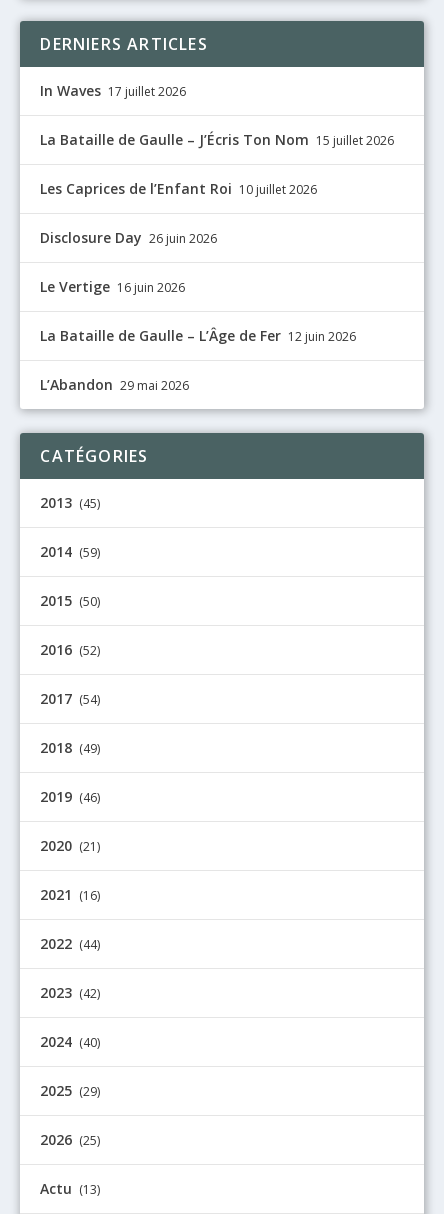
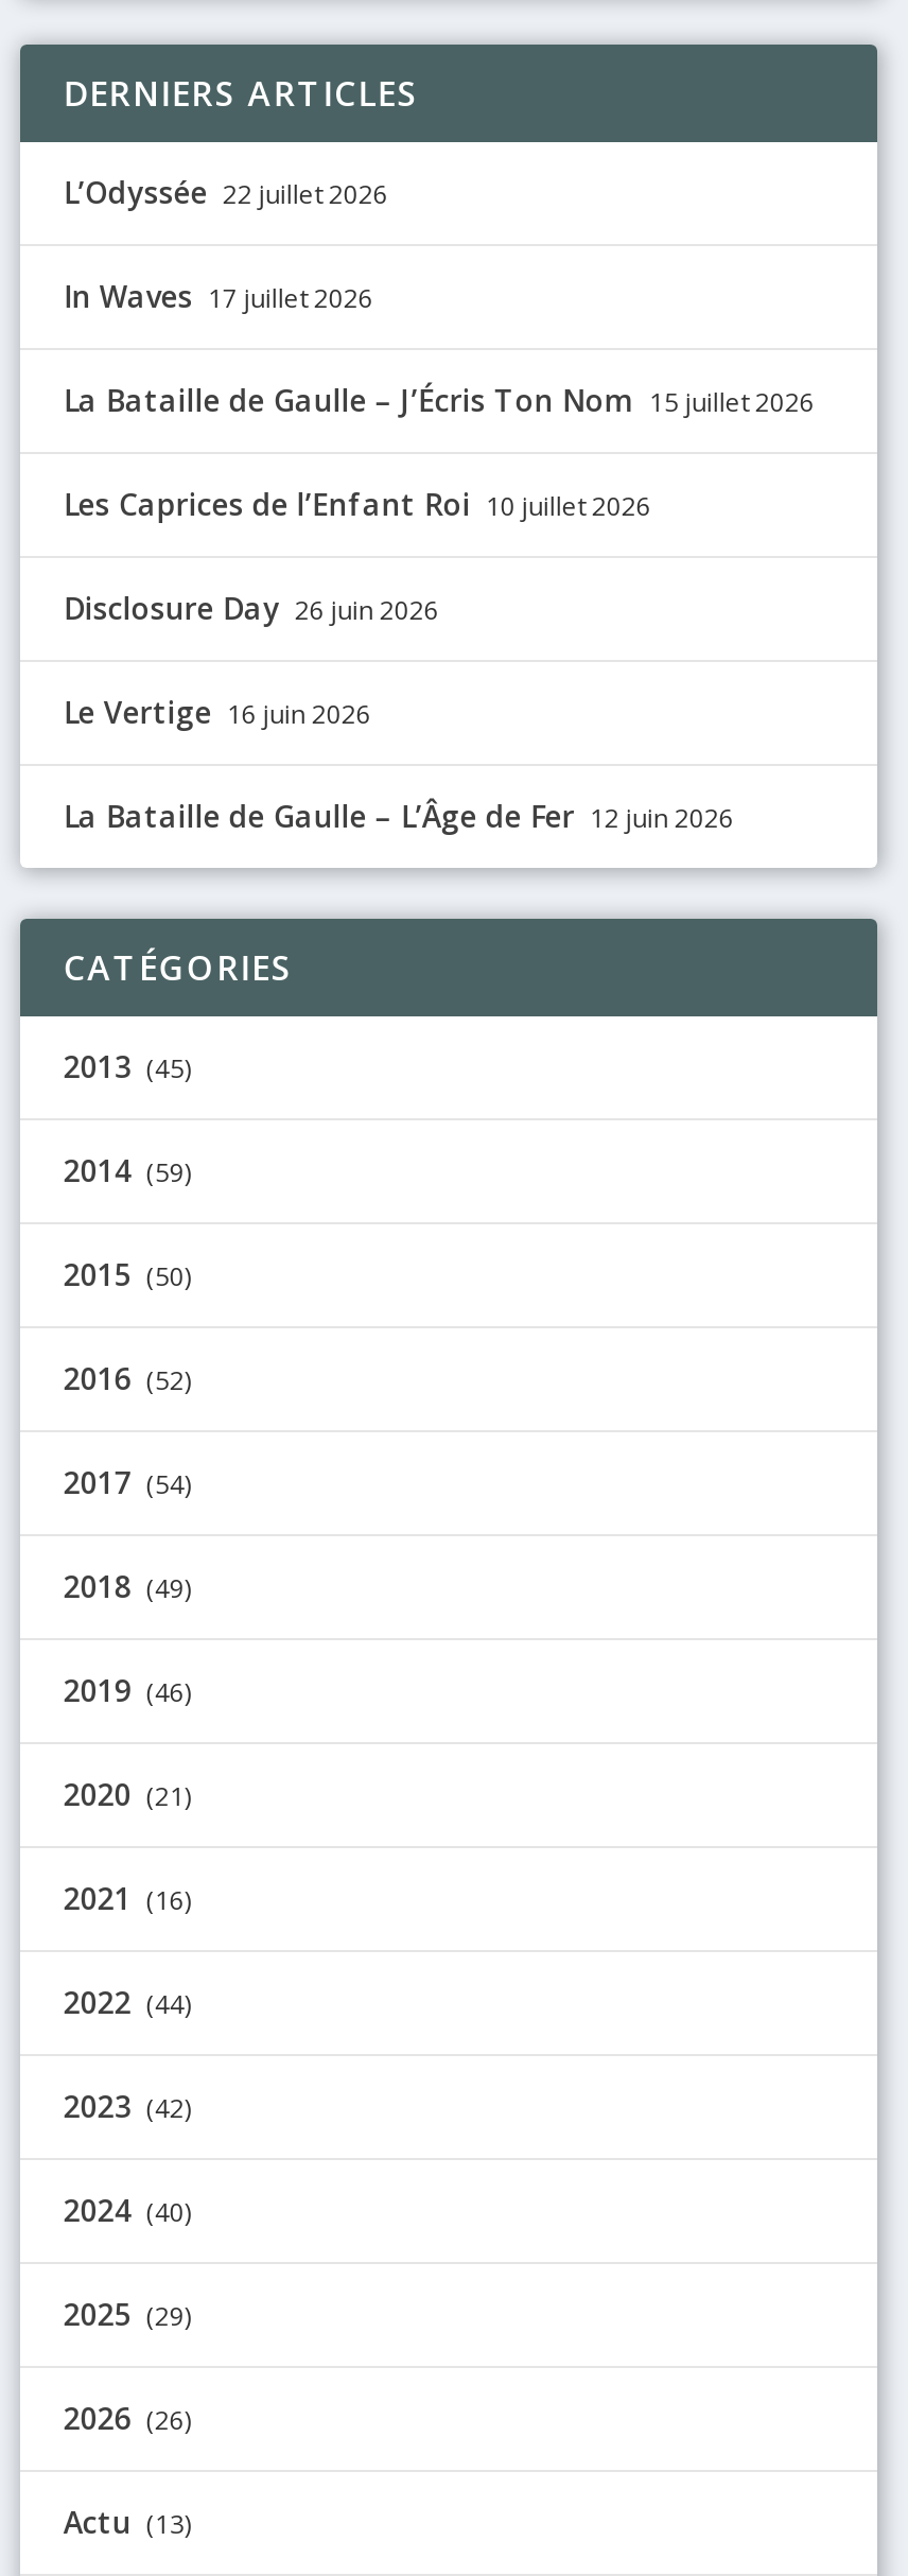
+ L’Odyssée 22 juillet 2026

moved down: In Waves 17 juillet 2026 | La Bataille de Gaulle – J’Écris Ton Nom 15 juillet 2026 | Les Caprices de l’Enfant Roi 10 juillet 2026 | Disclosure Day 26 juin 2026 | Le Vertige 16 juin 2026 | La Bataille de Gaulle – L’Âge de Fer 12 juin 2026

- L’Abandon 29 mai 2026

- 2026 (25)
+ 2026 (26)
